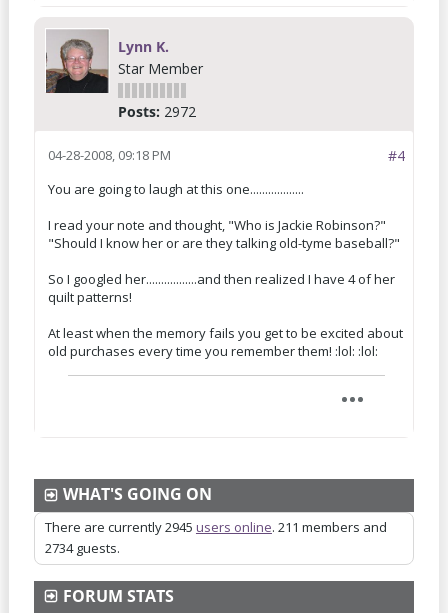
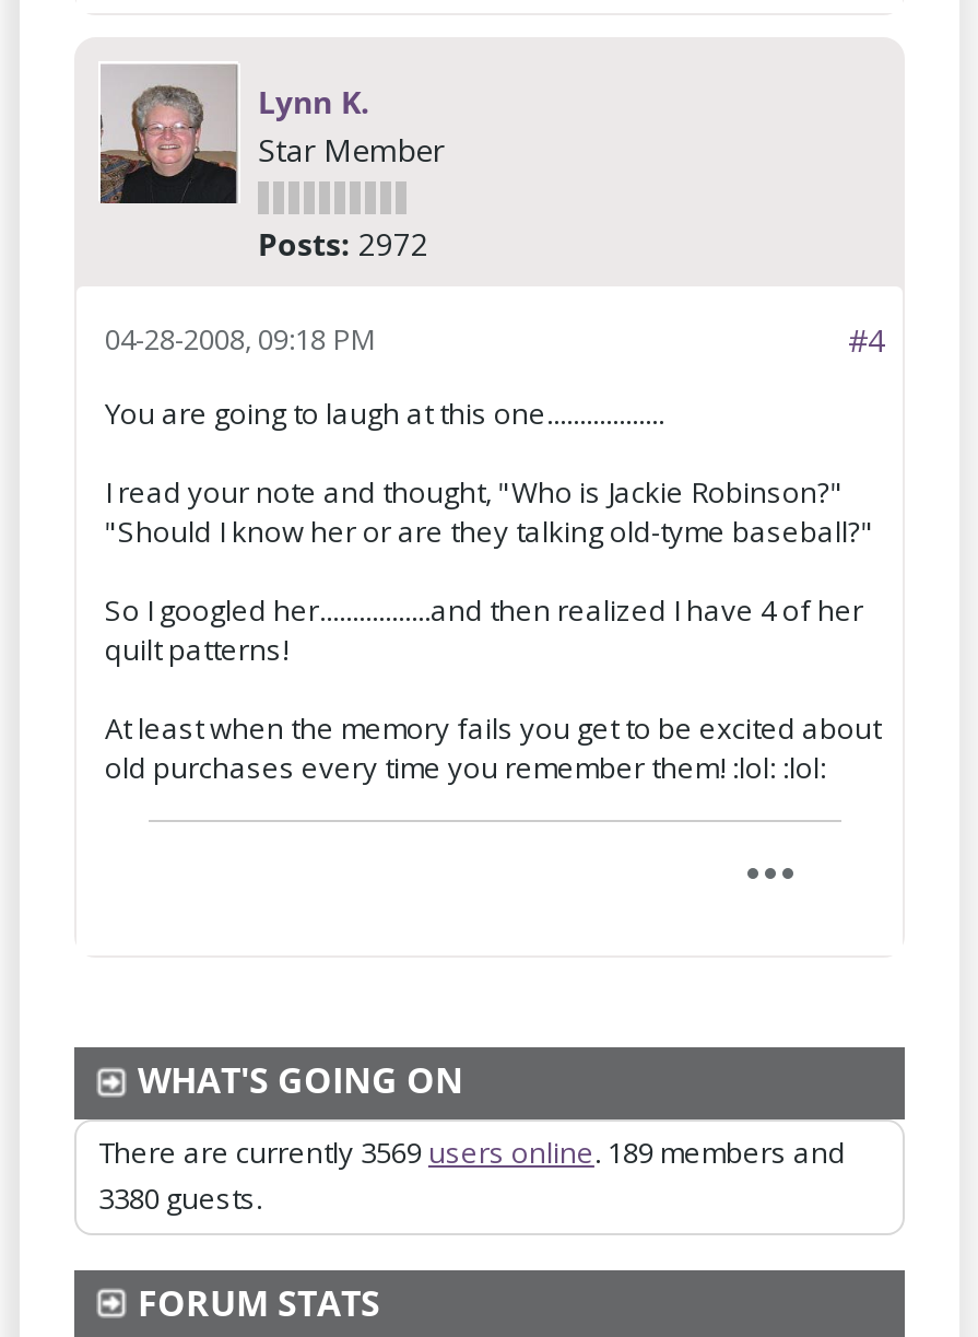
- There are currently 2945 users online. 211 members and
+ There are currently 3569 users online. 189 members and

- 2734 guests.
+ 3380 guests.
